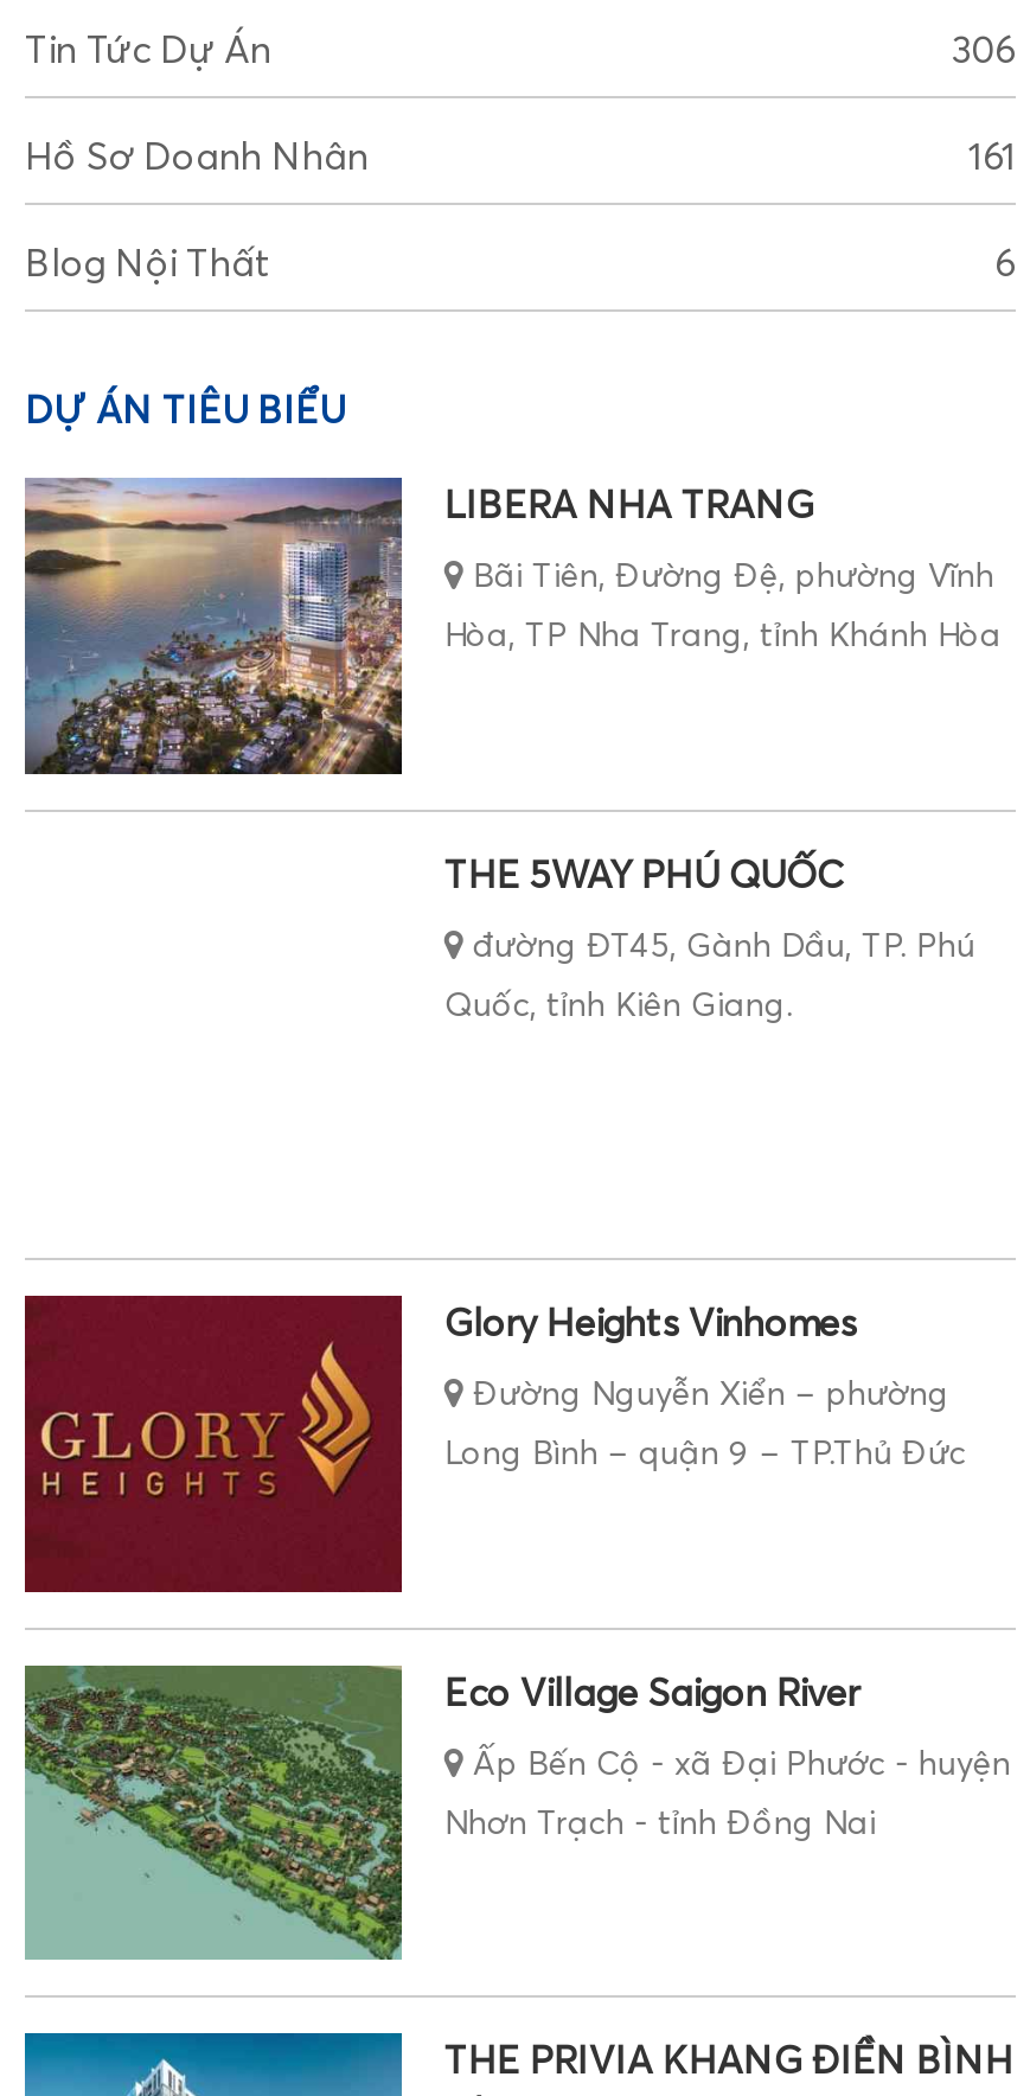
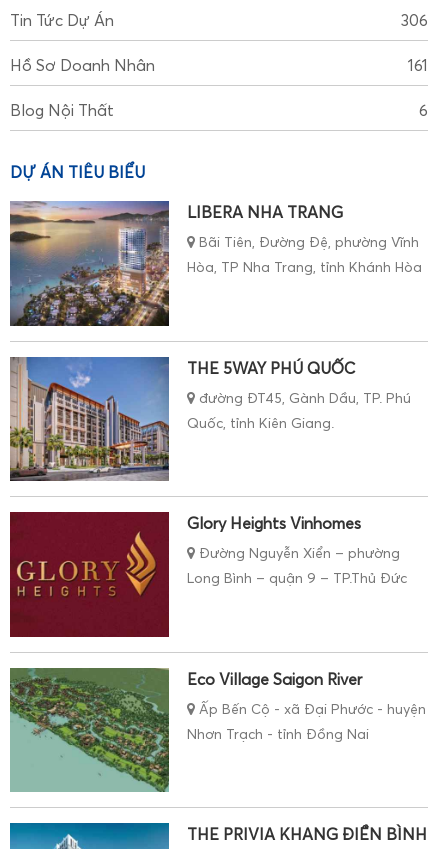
+ [image]
